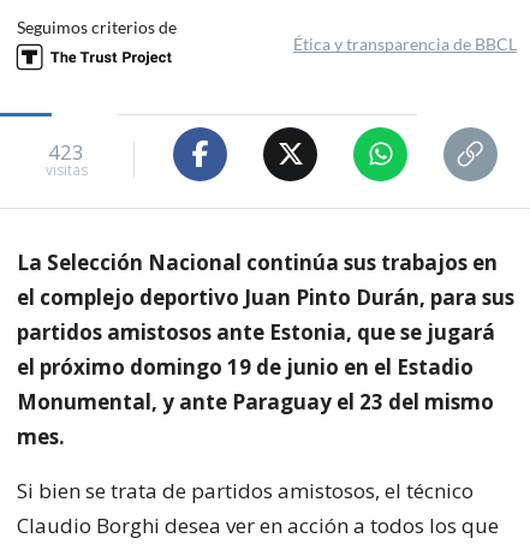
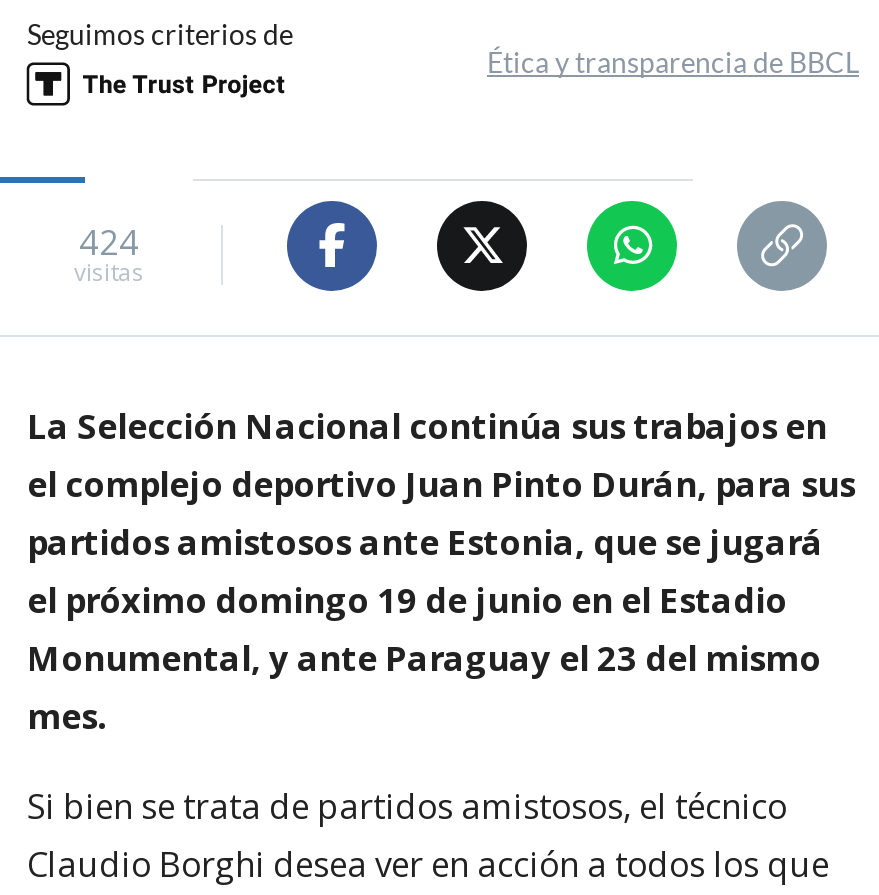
- 423
+ 424
